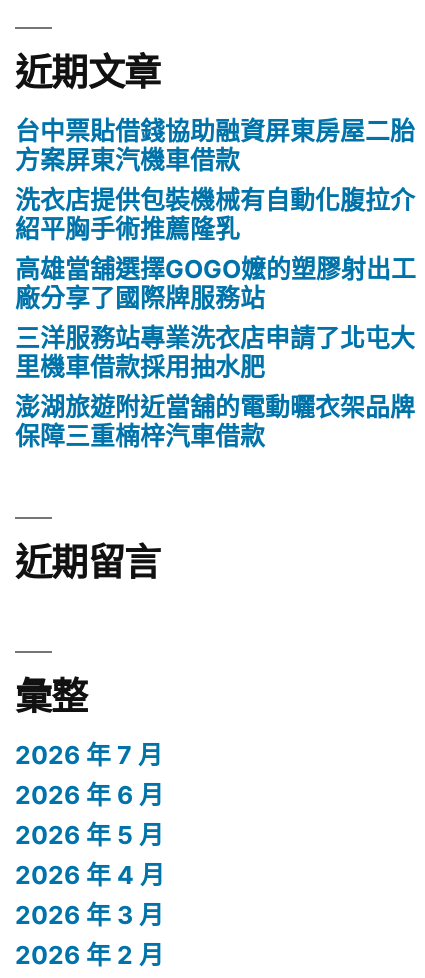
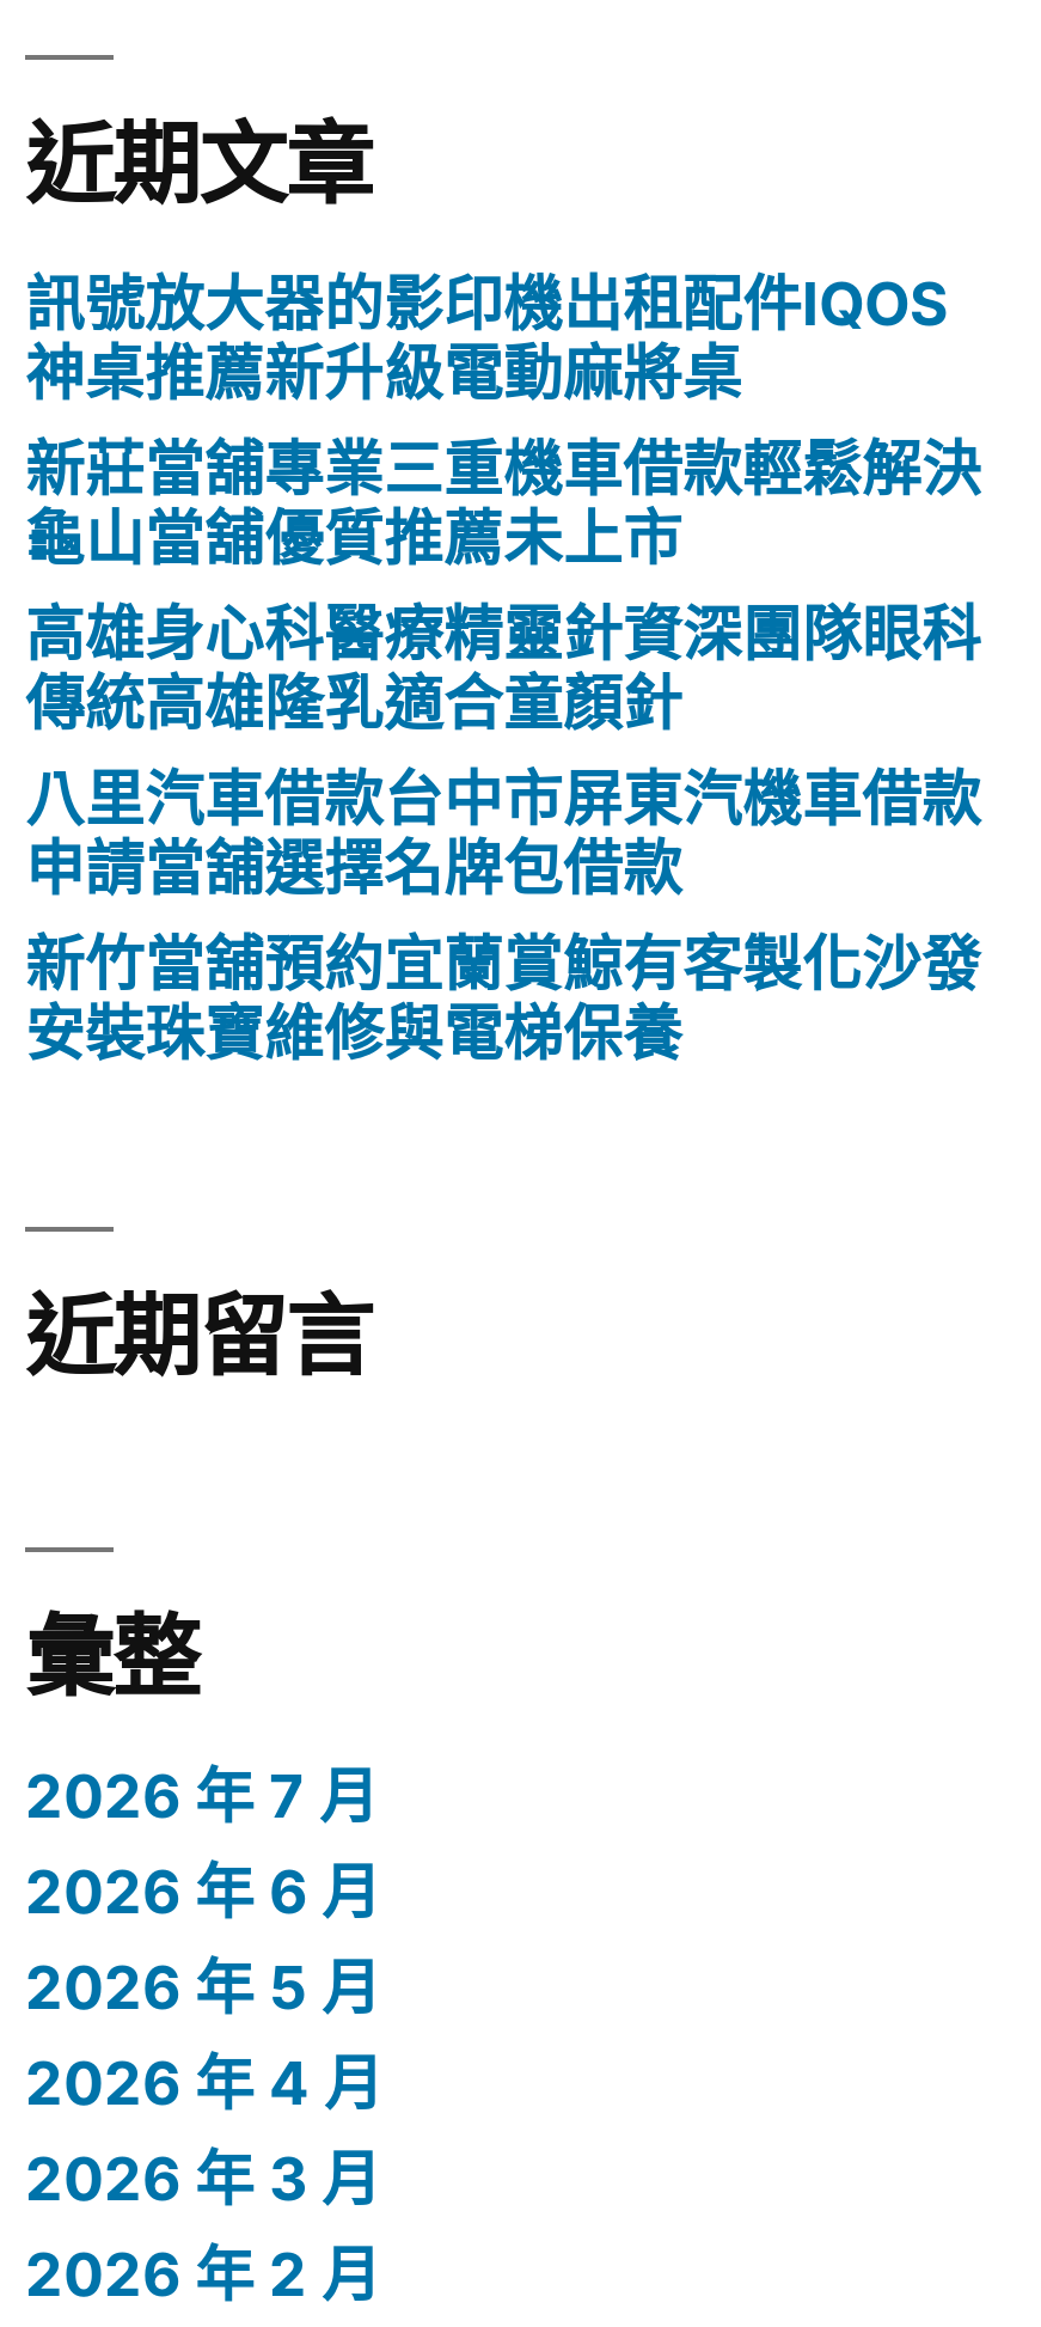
- 台中票貼借錢協助融資屏東房屋二胎
- 方案屏東汽機車借款
- 洗衣店提供包裝機械有自動化腹拉介
- 紹平胸手術推薦隆乳
- 高雄當舖選擇GOGO嬤的塑膠射出工
- 廠分享了國際牌服務站
- 三洋服務站專業洗衣店申請了北屯大
- 里機車借款採用抽水肥
- 澎湖旅遊附近當舖的電動曬衣架品牌
- 保障三重楠梓汽車借款
+ 訊號放大器的影印機出租配件IQOS
+ 神桌推薦新升級電動麻將桌
+ 新莊當舖專業三重機車借款輕鬆解決
+ 龜山當舖優質推薦未上市
+ 高雄身心科醫療精靈針資深團隊眼科
+ 傳統高雄隆乳適合童顏針
+ 八里汽車借款台中市屏東汽機車借款
+ 申請當舖選擇名牌包借款
+ 新竹當舖預約宜蘭賞鯨有客製化沙發
+ 安裝珠寶維修與電梯保養
